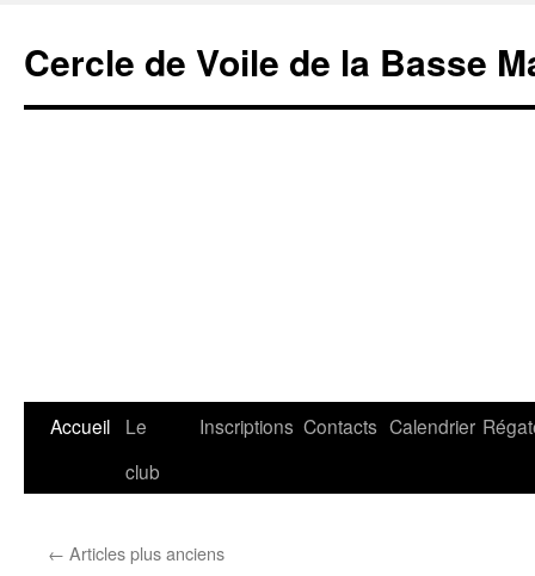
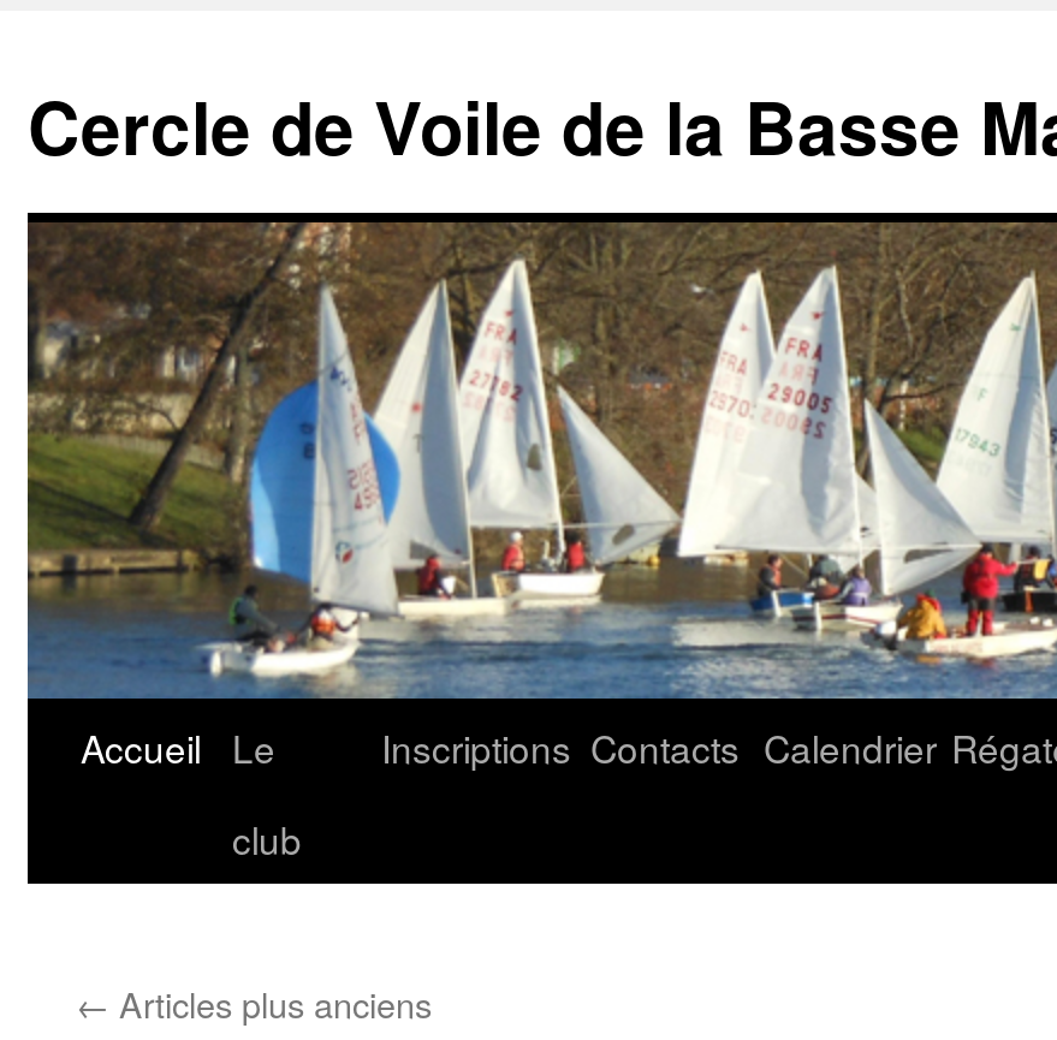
+ [image]
